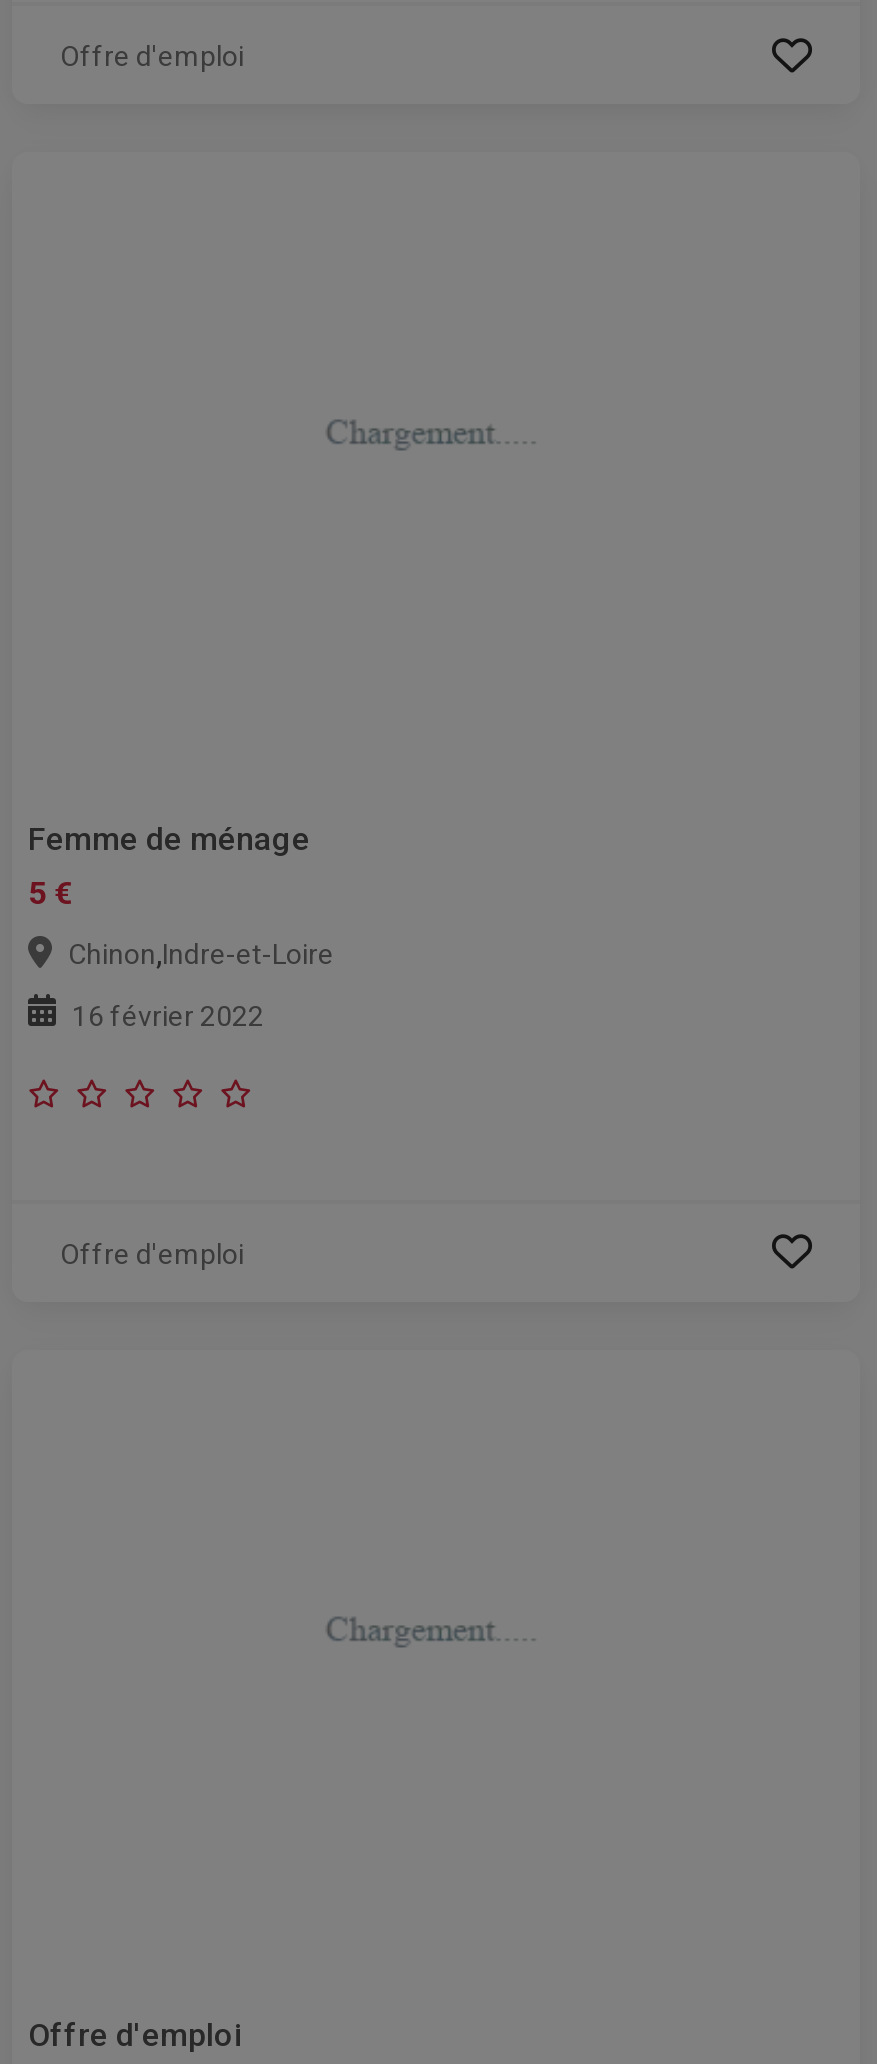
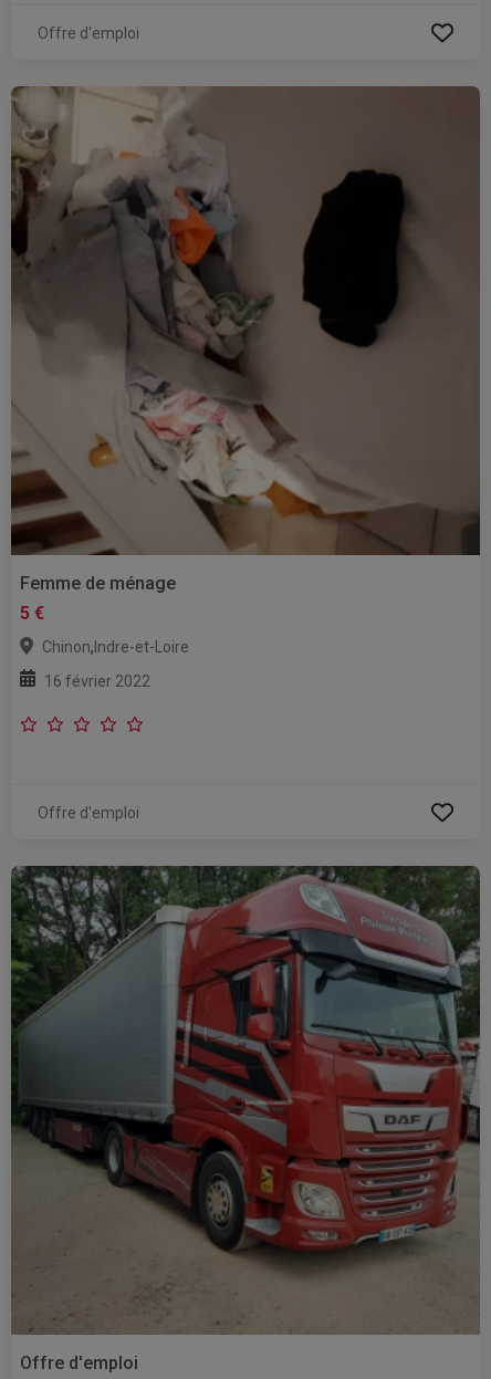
+ [image]

+ [image]
